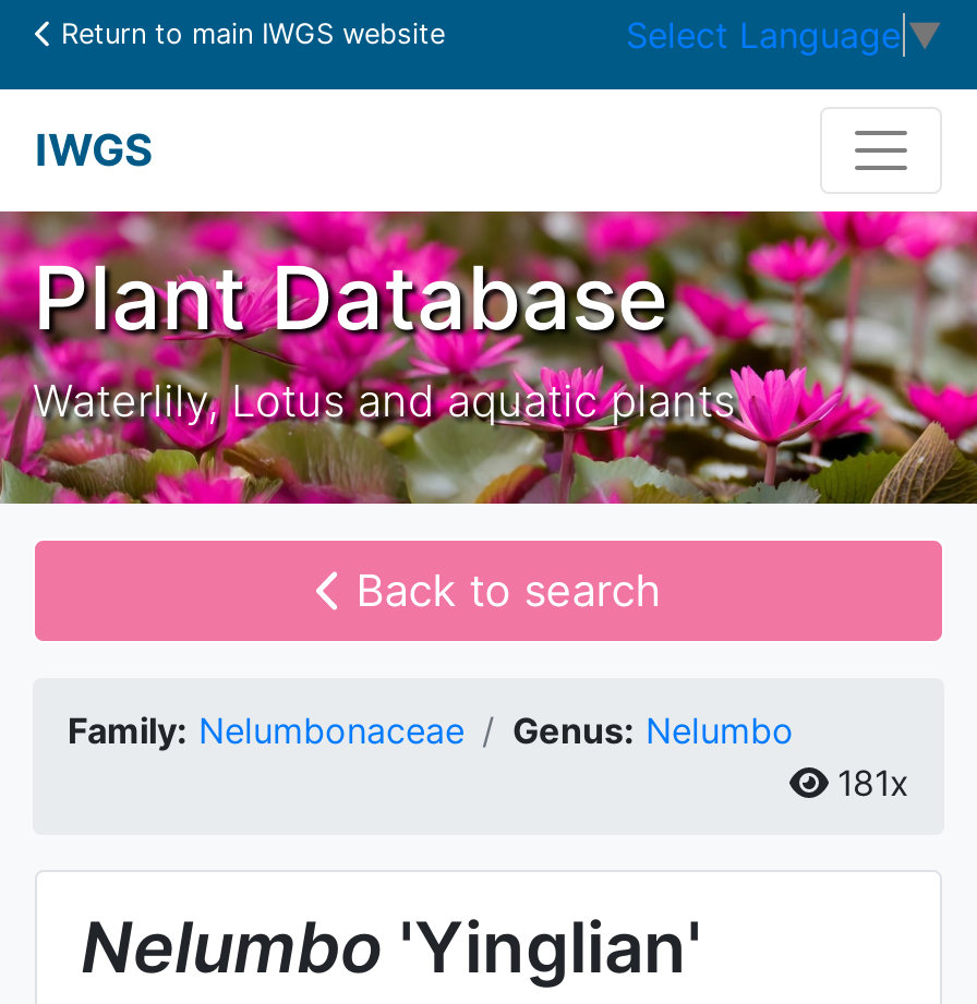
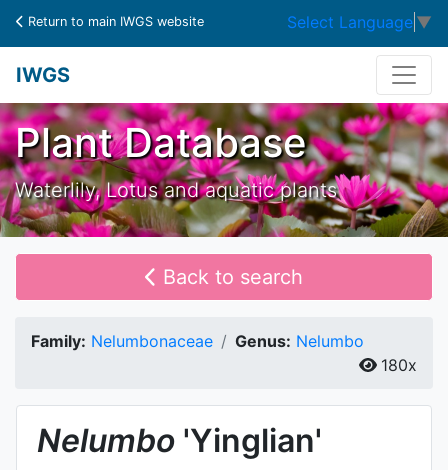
- 181x
+ 180x
